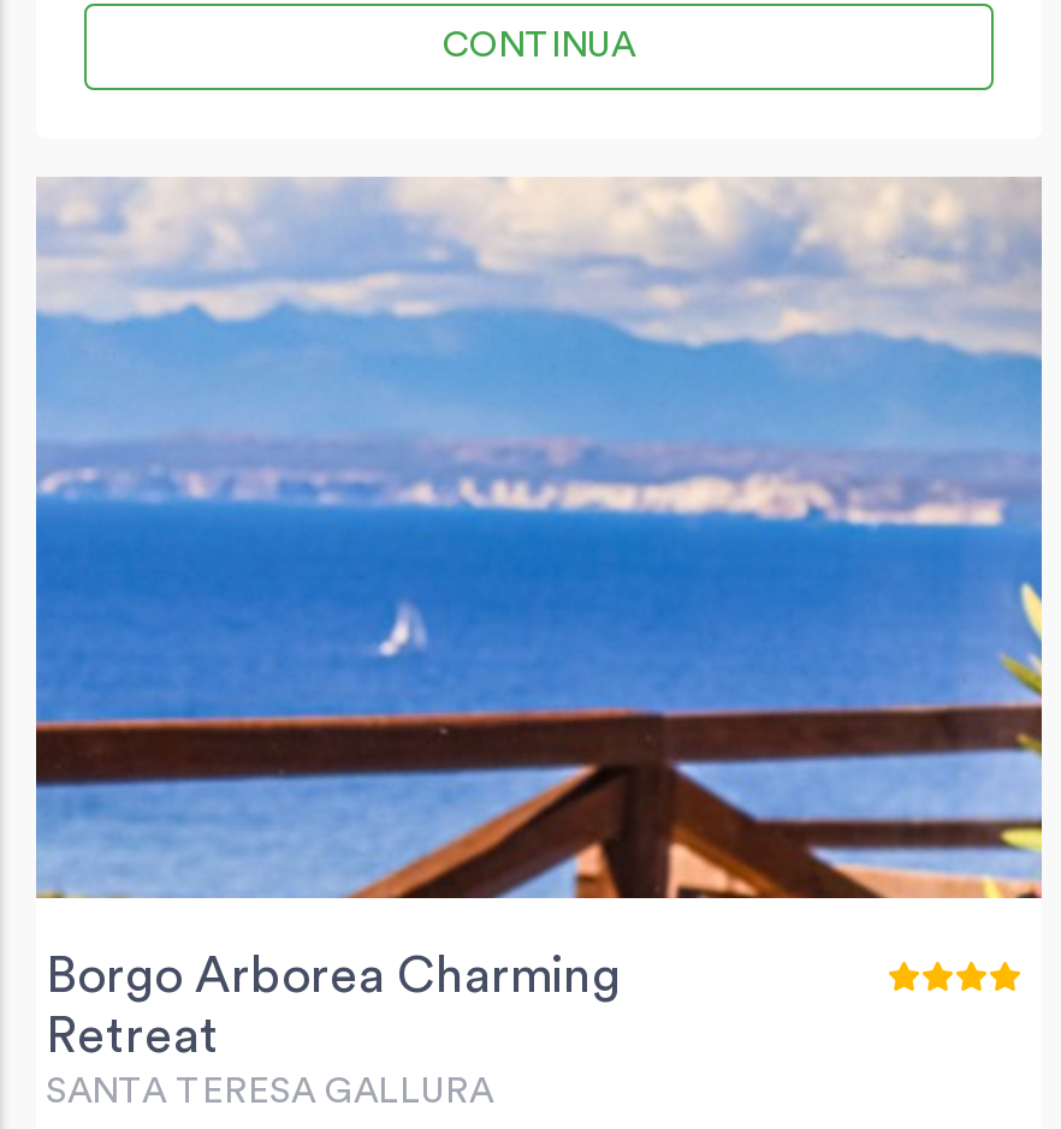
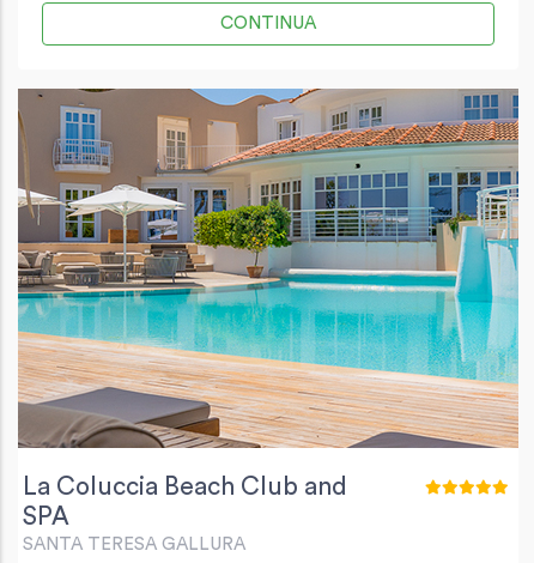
- [image]
- Borgo Arborea Charming
- Retreat
+ [image]
+ La Coluccia Beach Club and
+ SPA
